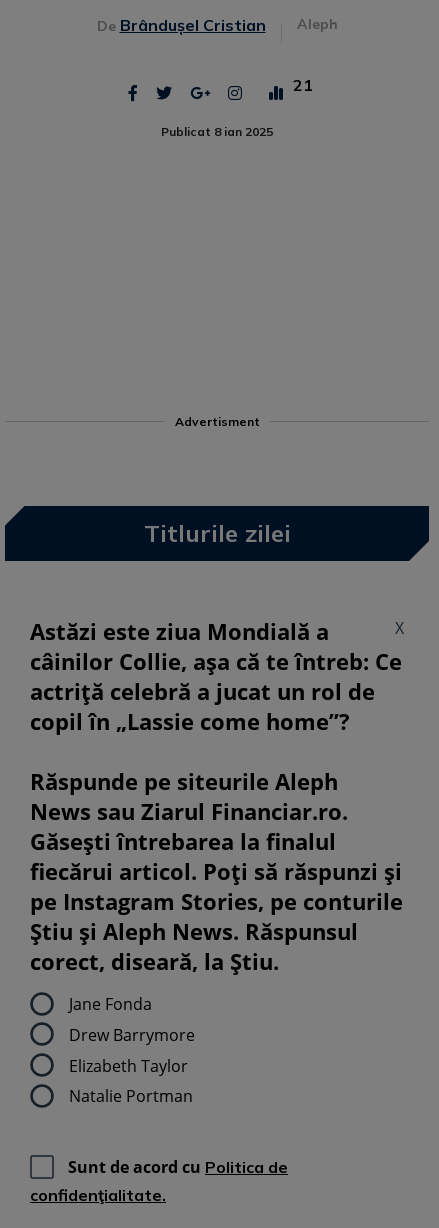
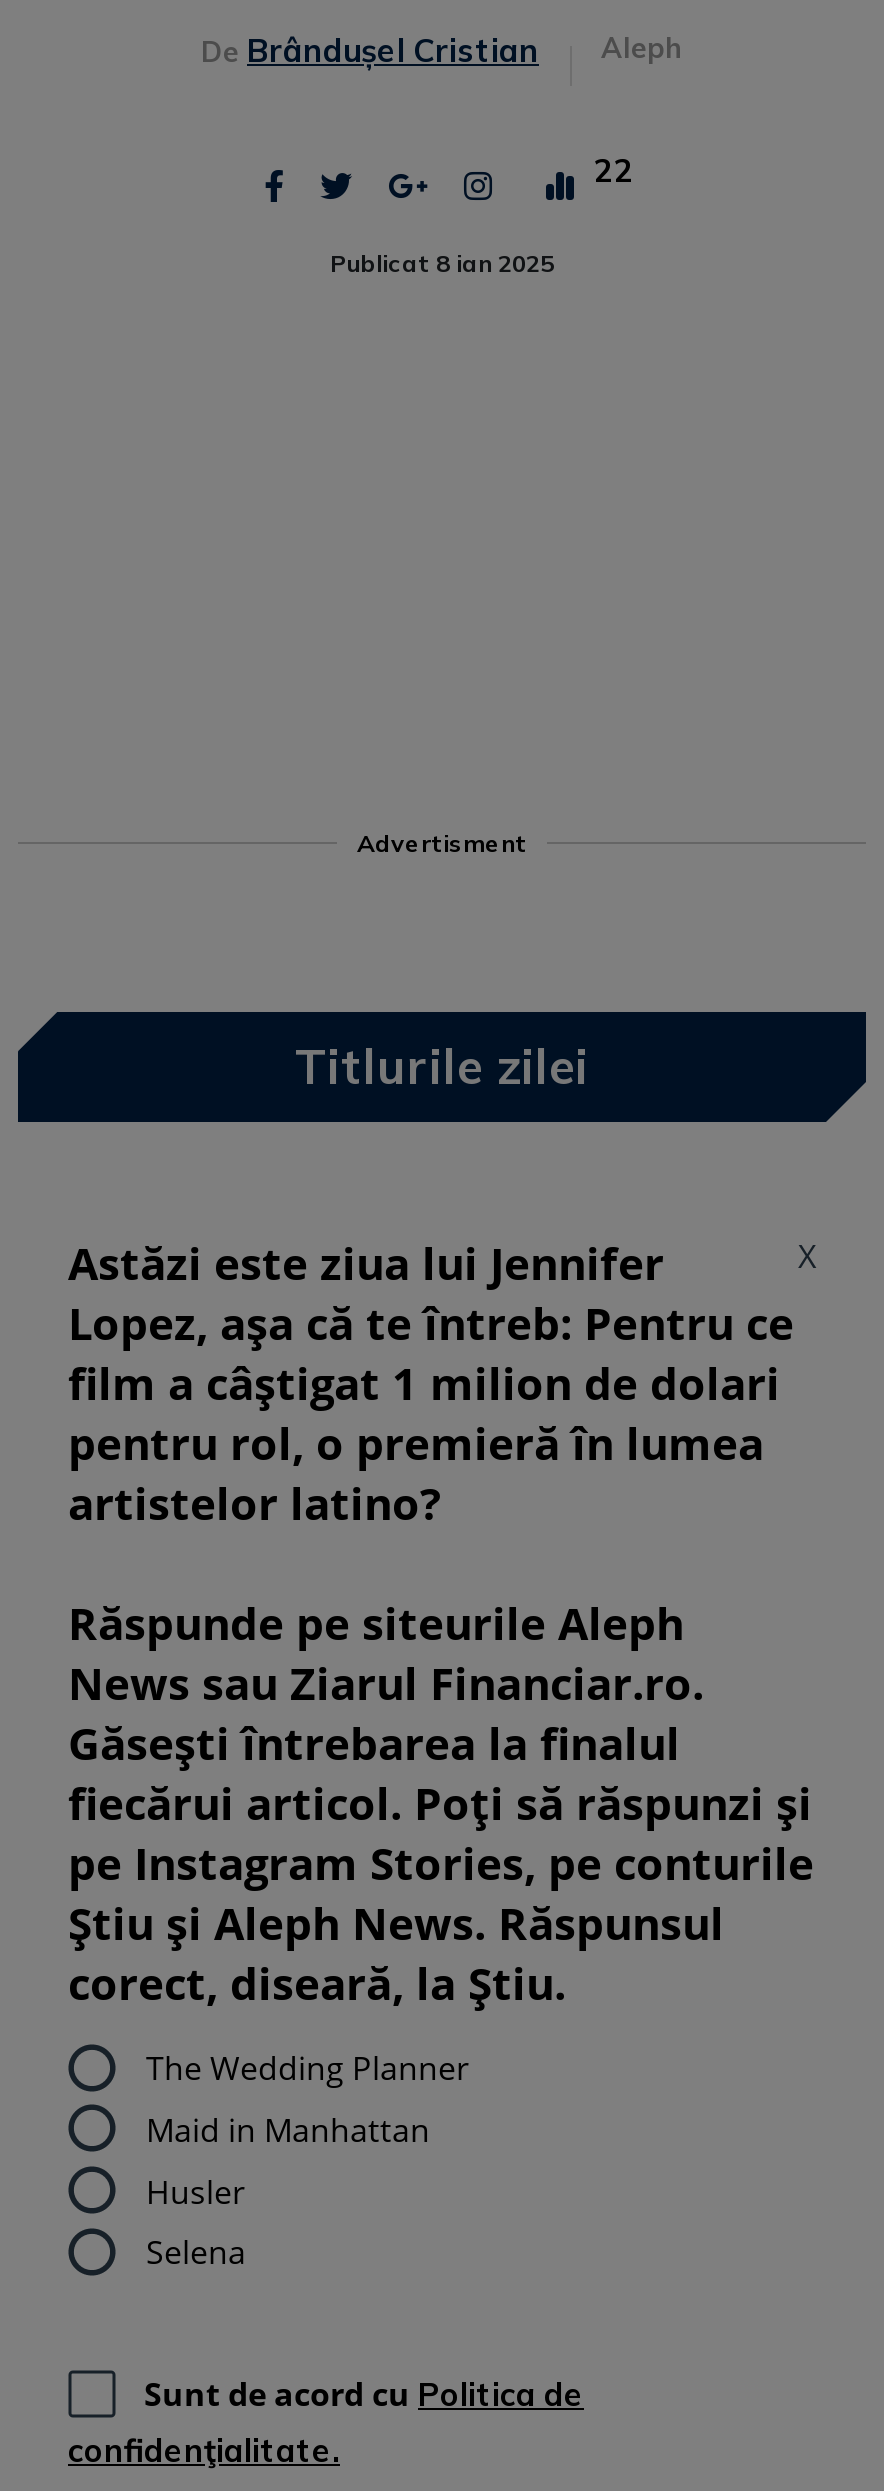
- 21
+ 22

- Astăzi este ziua Mondială a
- câinilor Collie, așa că te întreb: Ce
- actriță celebră a jucat un rol de
- copil în „Lassie come home”?
+ Astăzi este ziua lui Jennifer
+ Lopez, așa că te întreb: Pentru ce
+ film a câștigat 1 milion de dolari
+ pentru rol, o premieră în lumea
+ artistelor latino?

- Jane Fonda
- Drew Barrymore
- Elizabeth Taylor
- Natalie Portman
+ The Wedding Planner
+ Maid in Manhattan
+ Husler
+ Selena
